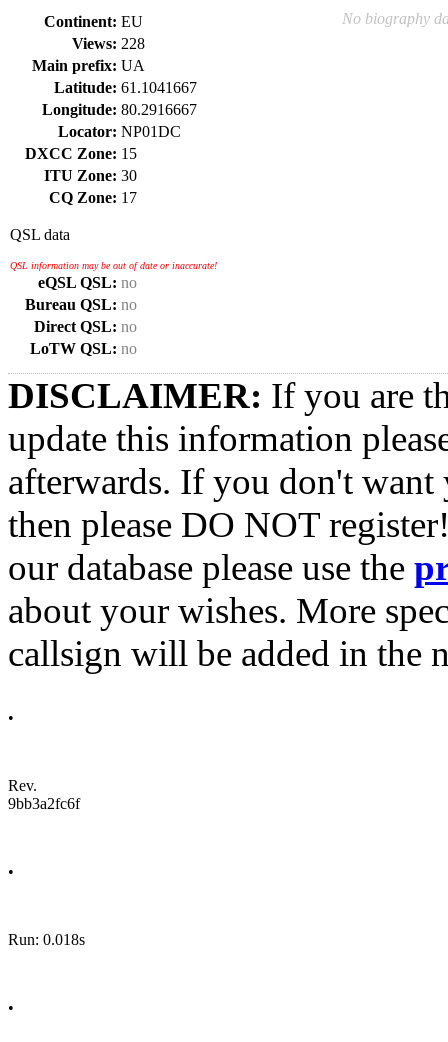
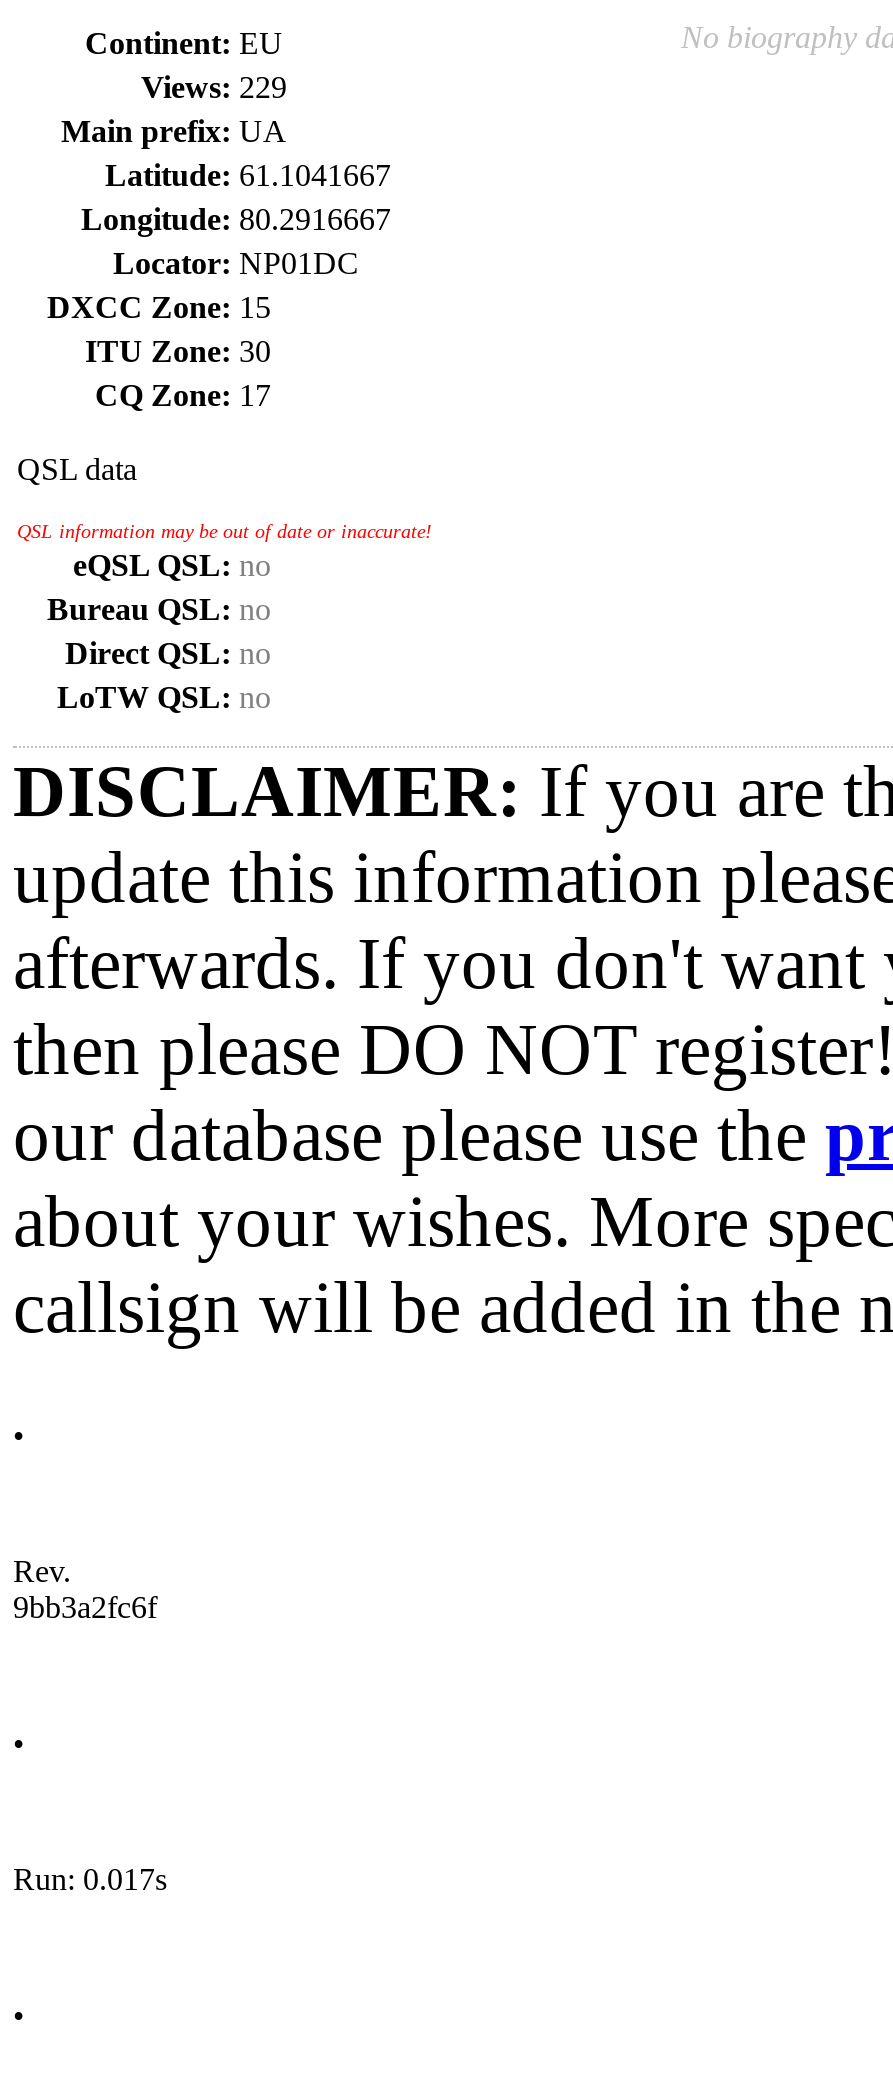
- Views: 228
+ Views: 229

- Run: 0.018s
+ Run: 0.017s
